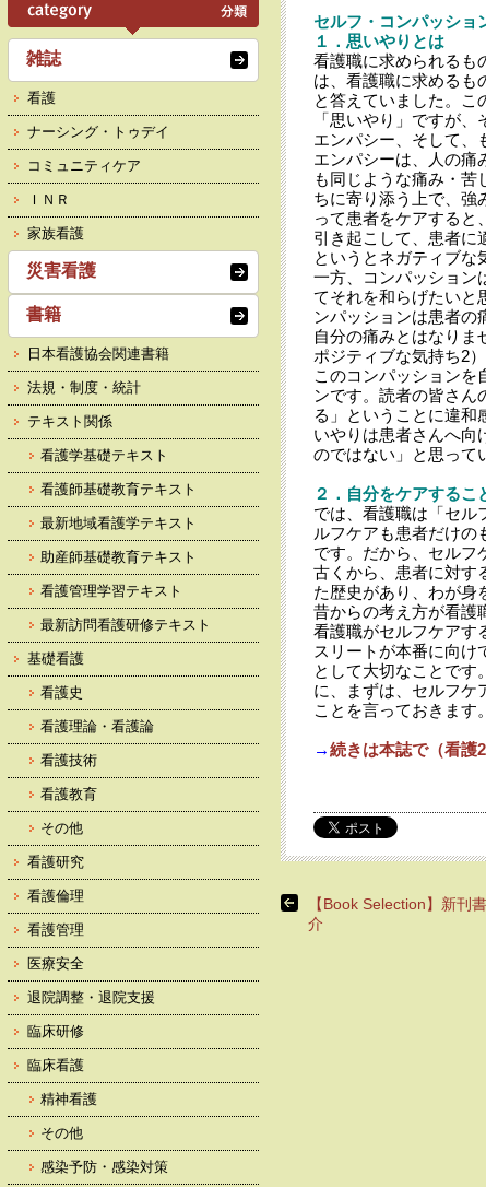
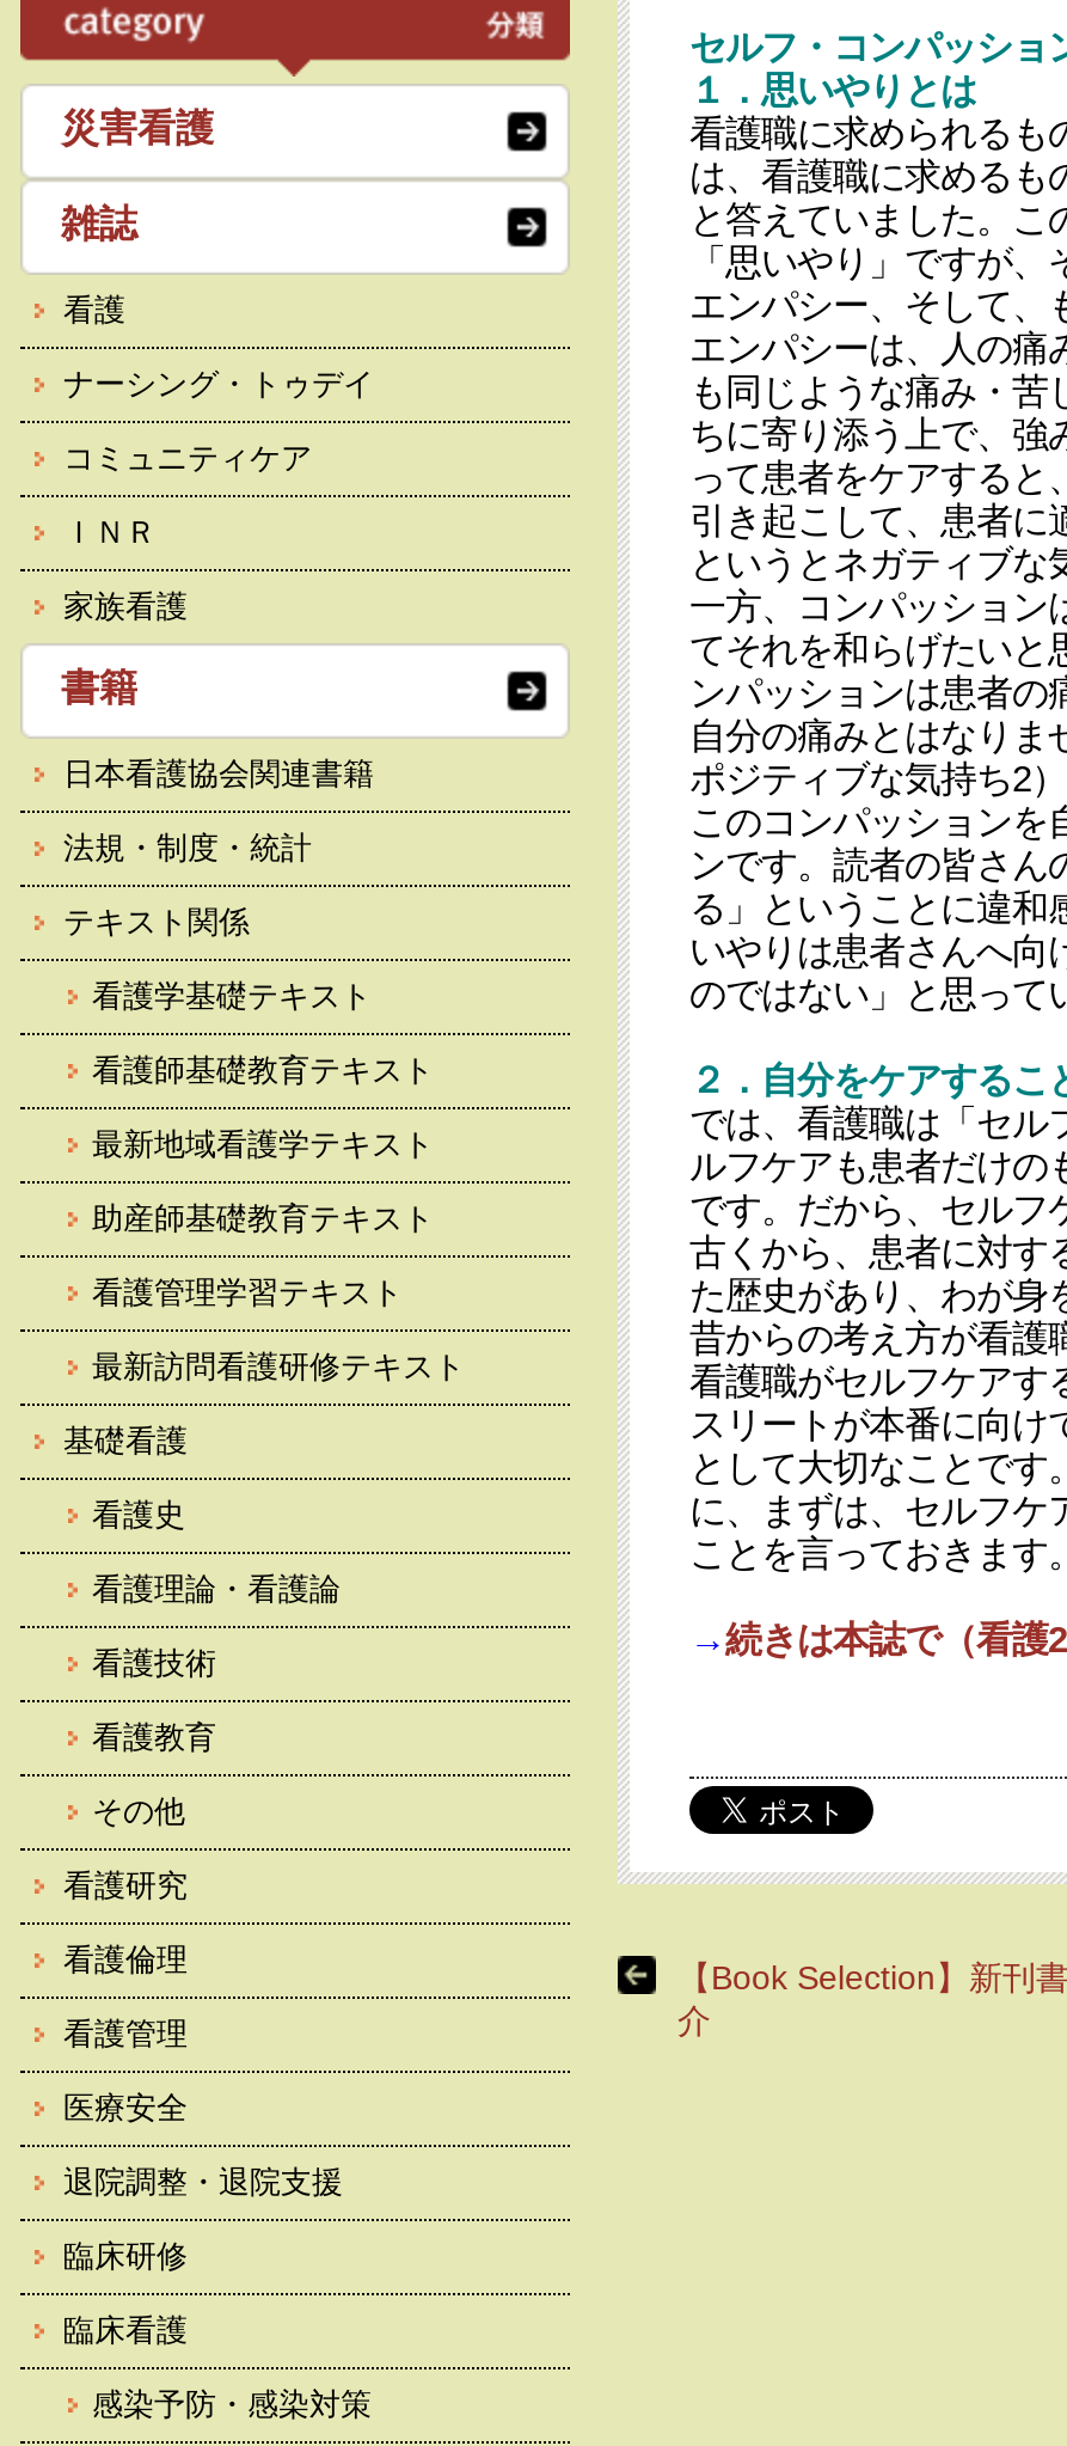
moved down: 雑誌 | 看護 | ナーシング・トゥデイ | コミュニティケア | 家族看護

moved up: 災害看護

- 精神看護
- その他
